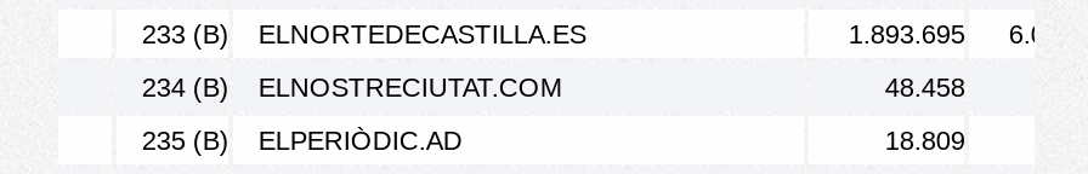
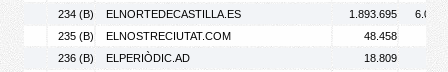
- 233 (B) ELNORTEDECASTILLA.ES
+ 234 (B) ELNORTEDECASTILLA.ES

- 234 (B) ELNOSTRECIUTAT.COM
+ 235 (B) ELNOSTRECIUTAT.COM

- 235 (B) ELPERIÒDIC.AD
+ 236 (B) ELPERIÒDIC.AD
